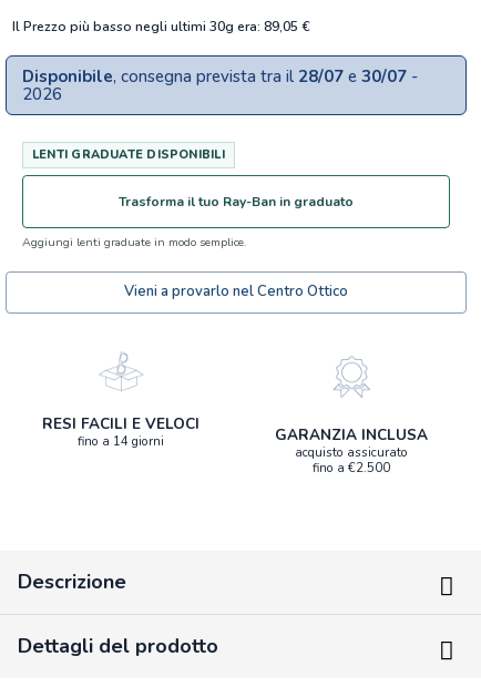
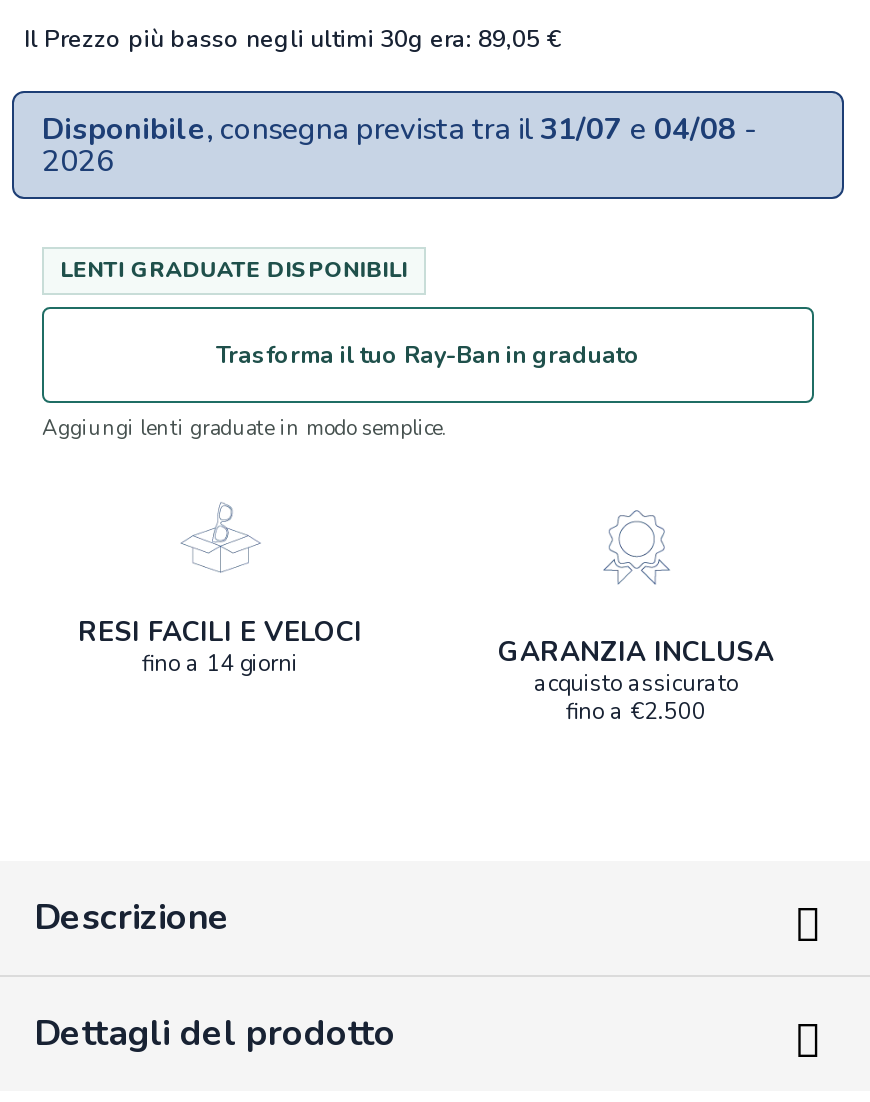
- Disponibile, consegna prevista tra il 28/07 e 30/07 -
+ Disponibile, consegna prevista tra il 31/07 e 04/08 -

- Vieni a provarlo nel Centro Ottico
